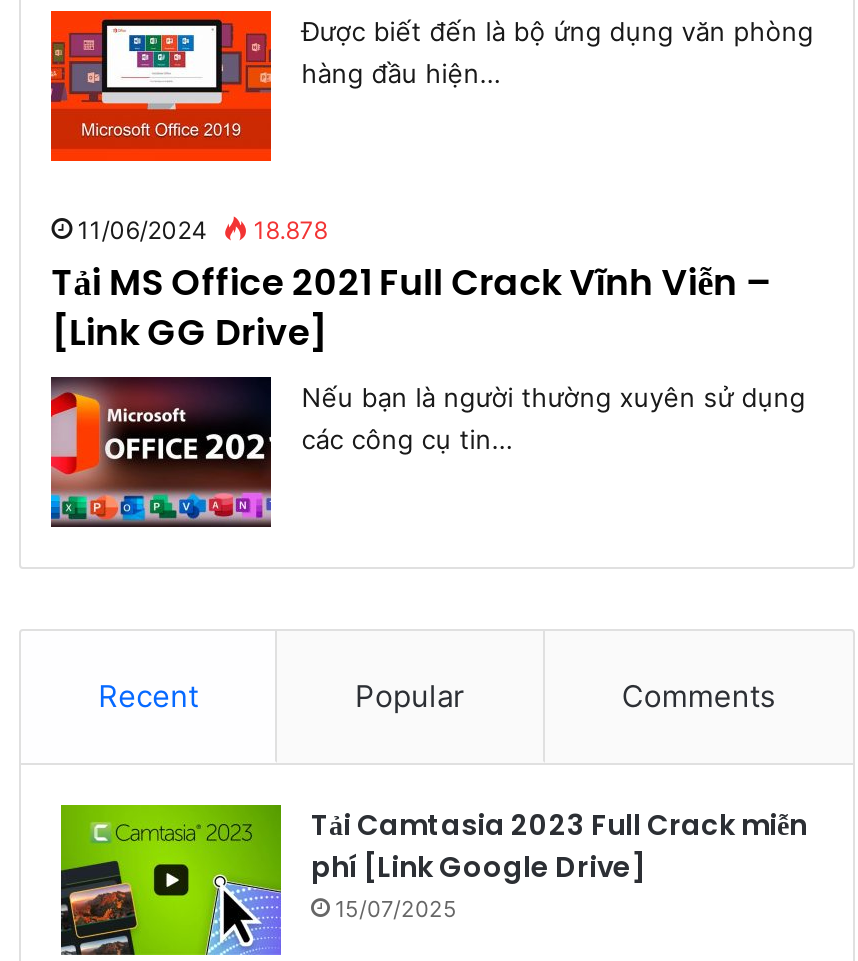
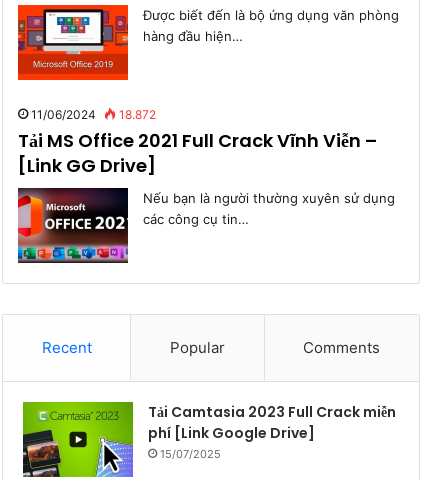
- 11/06/2024 18.878
+ 11/06/2024 18.872
